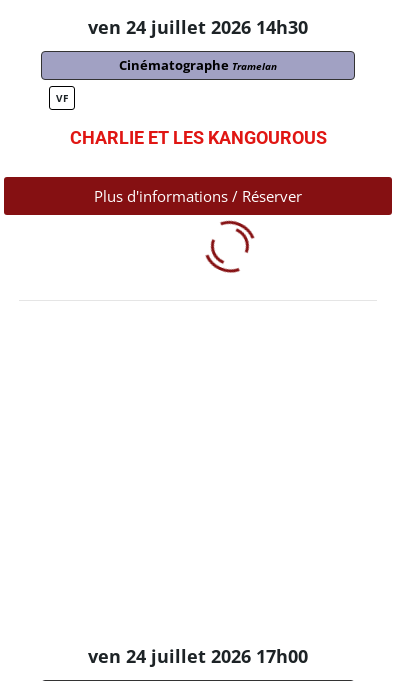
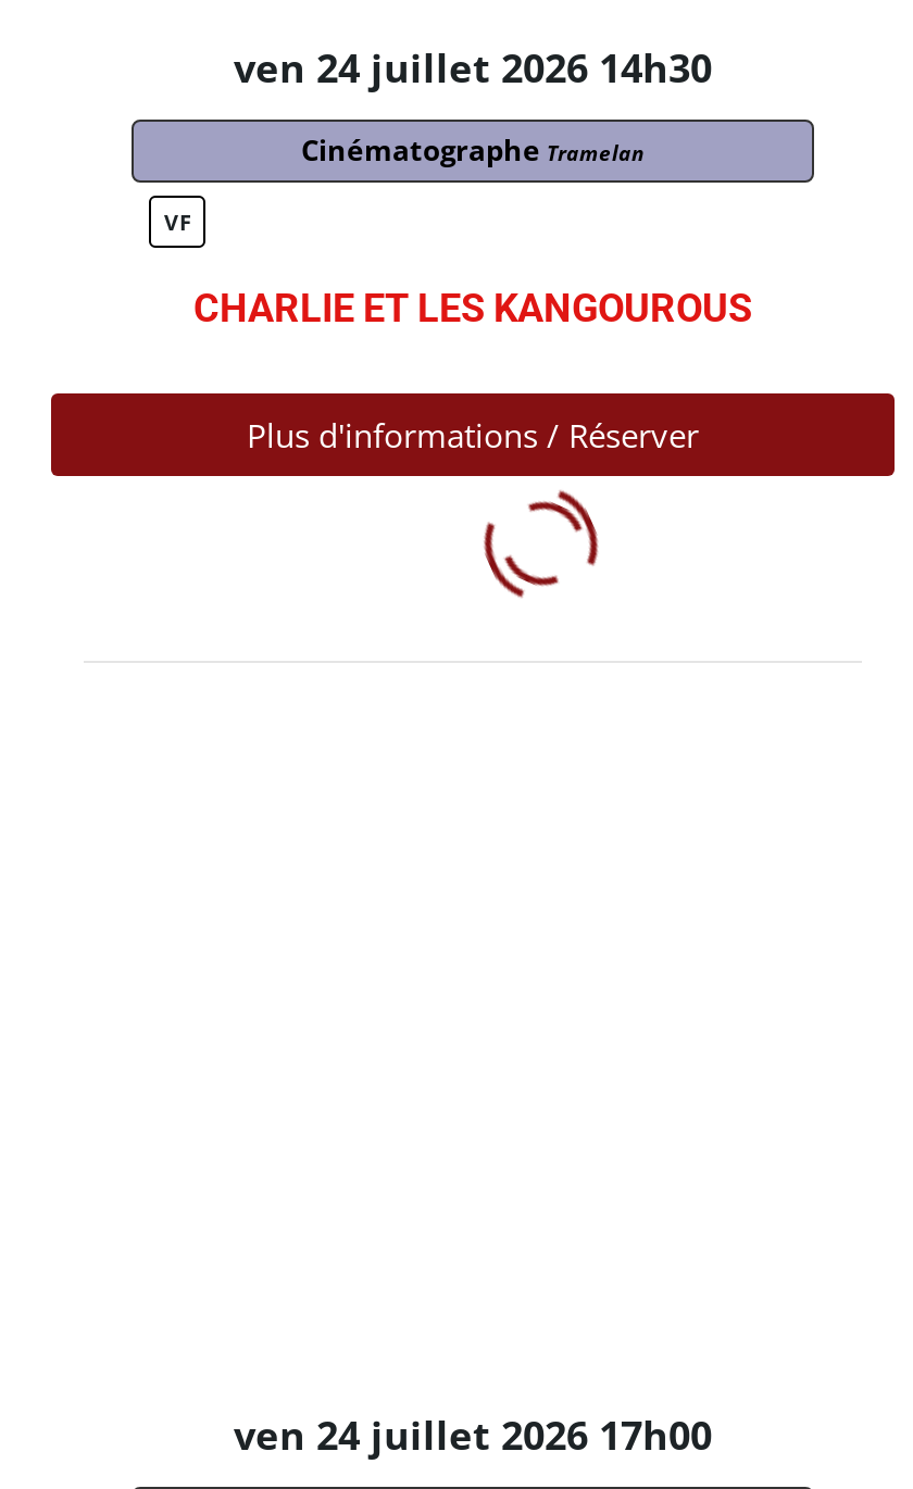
- [image]
+ [image]
